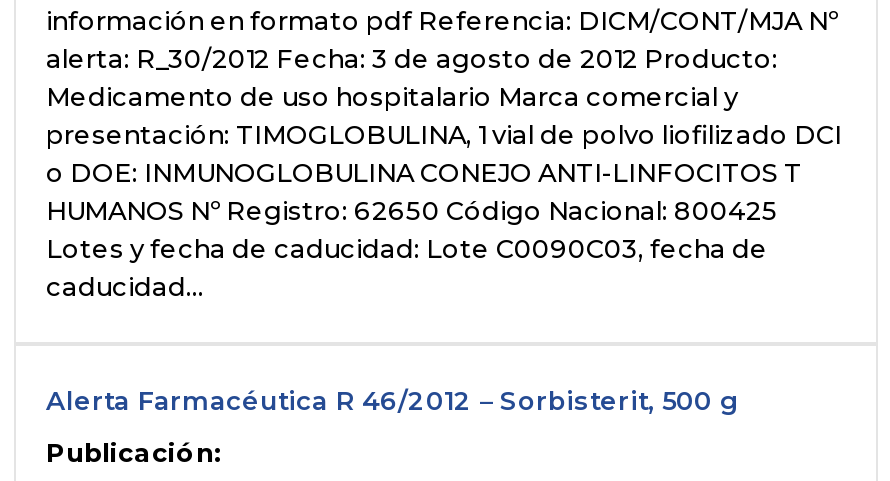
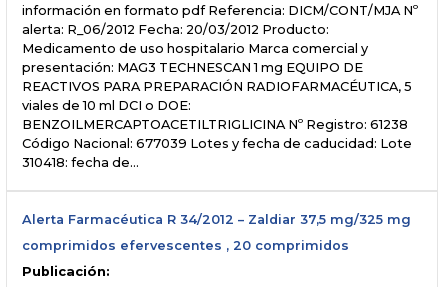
- alerta: R_30/2012 Fecha: 3 de agosto de 2012 Producto:
+ alerta: R_06/2012 Fecha: 20/03/2012 Producto:

- presentación: TIMOGLOBULINA, 1 vial de polvo liofilizado DCI
- o DOE: INMUNOGLOBULINA CONEJO ANTI-LINFOCITOS T
- HUMANOS Nº Registro: 62650 Código Nacional: 800425
- Lotes y fecha de caducidad: Lote C0090C03, fecha de
- caducidad…
+ presentación: MAG3 TECHNESCAN 1 mg EQUIPO DE
+ REACTIVOS PARA PREPARACIÓN RADIOFARMACÉUTICA, 5
+ viales de 10 ml DCI o DOE:
+ BENZOILMERCAPTOACETILTRIGLICINA Nº Registro: 61238
+ Código Nacional: 677039 Lotes y fecha de caducidad: Lote
+ 310418: fecha de…

- Alerta Farmacéutica R 46/2012 – Sorbisterit, 500 g
+ Alerta Farmacéutica R 34/2012 – Zaldiar 37,5 mg/325 mg
+ comprimidos efervescentes , 20 comprimidos
